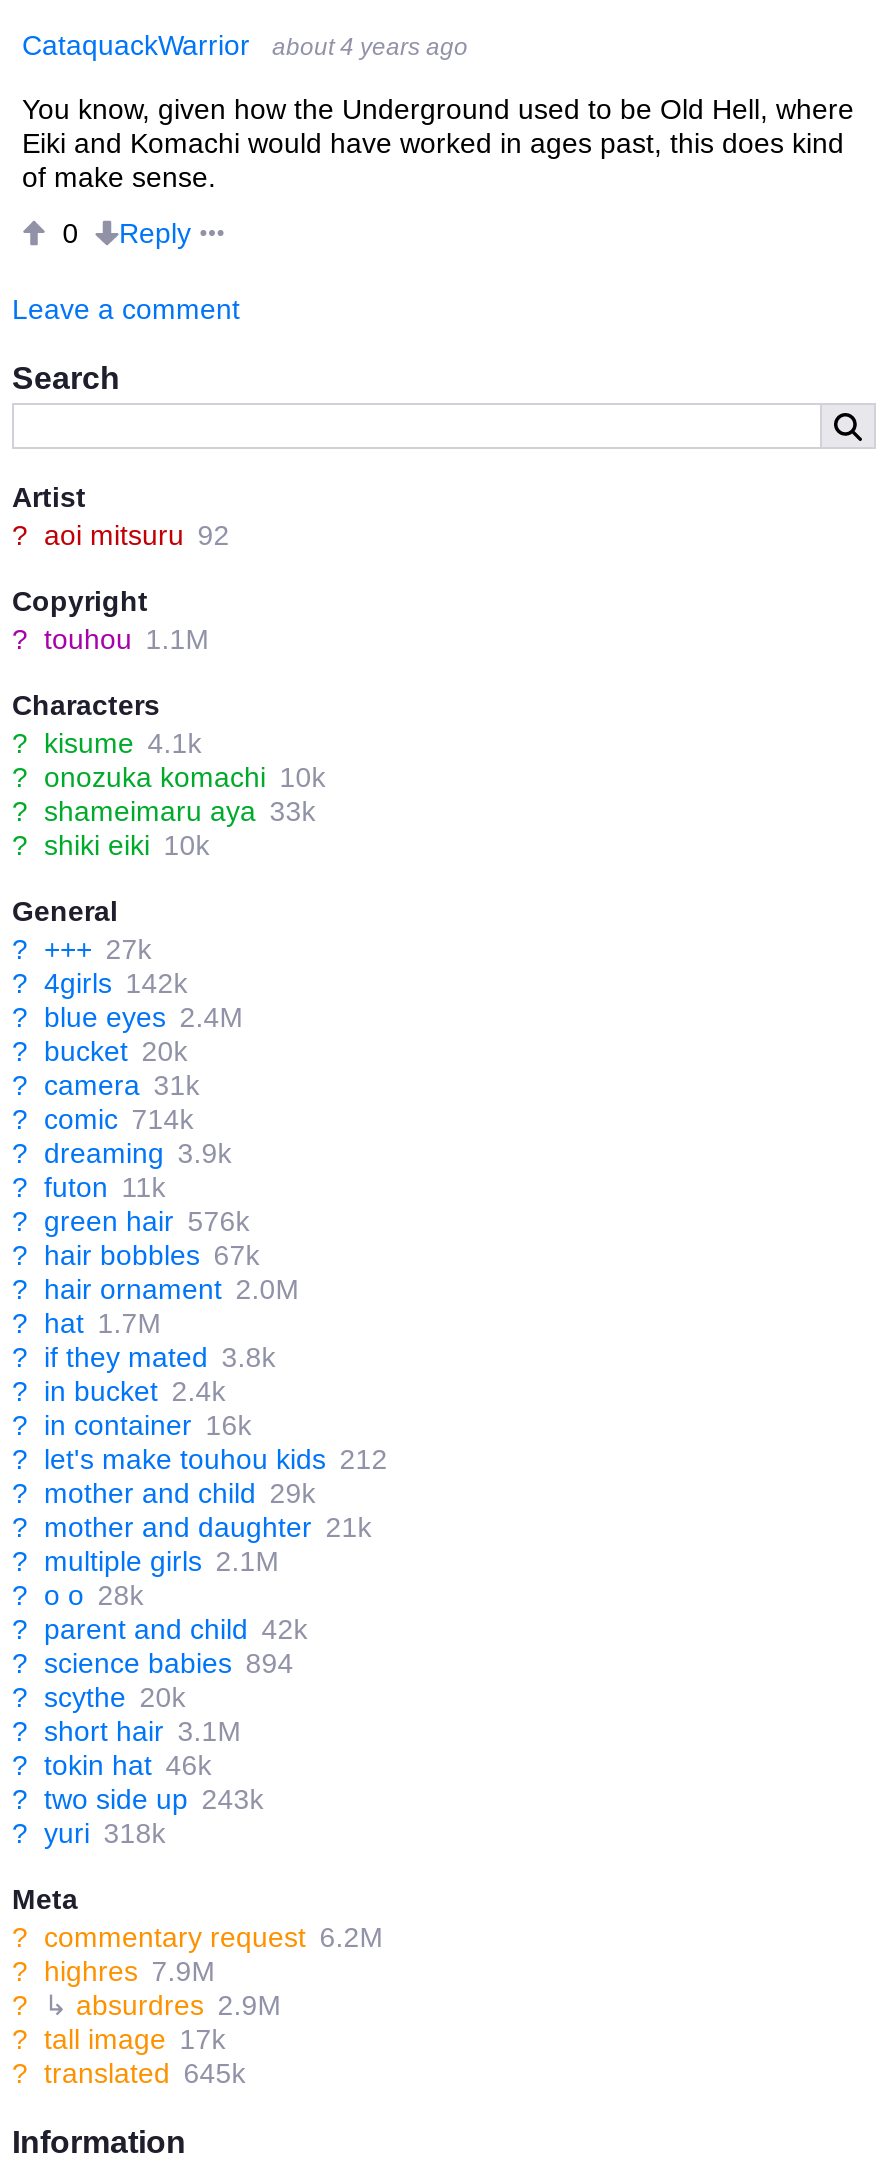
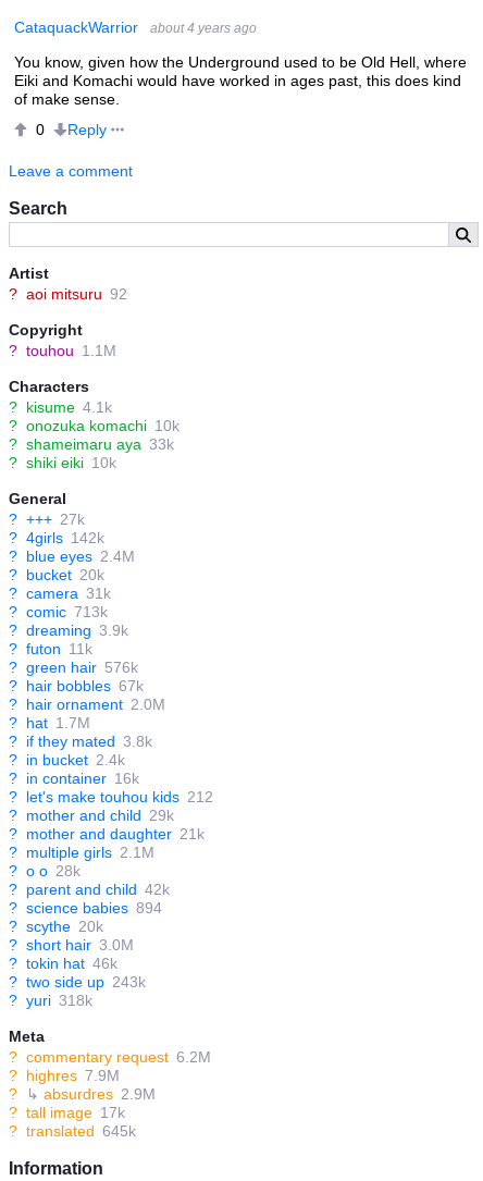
- ? comic 714k
+ ? comic 713k

- ? short hair 3.1M
+ ? short hair 3.0M
